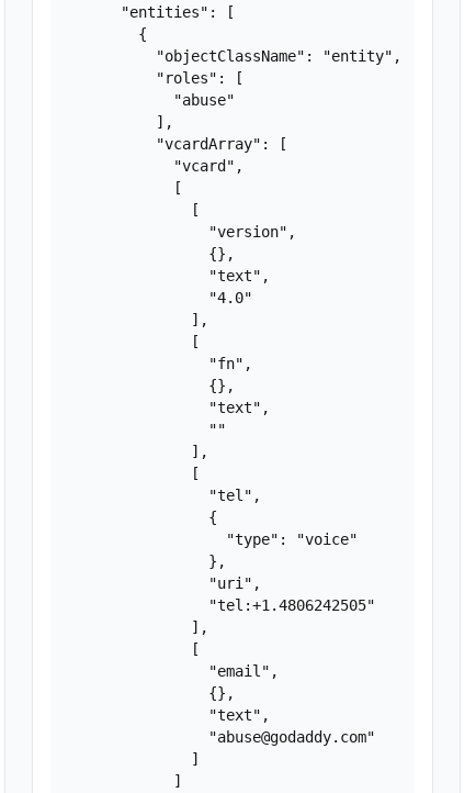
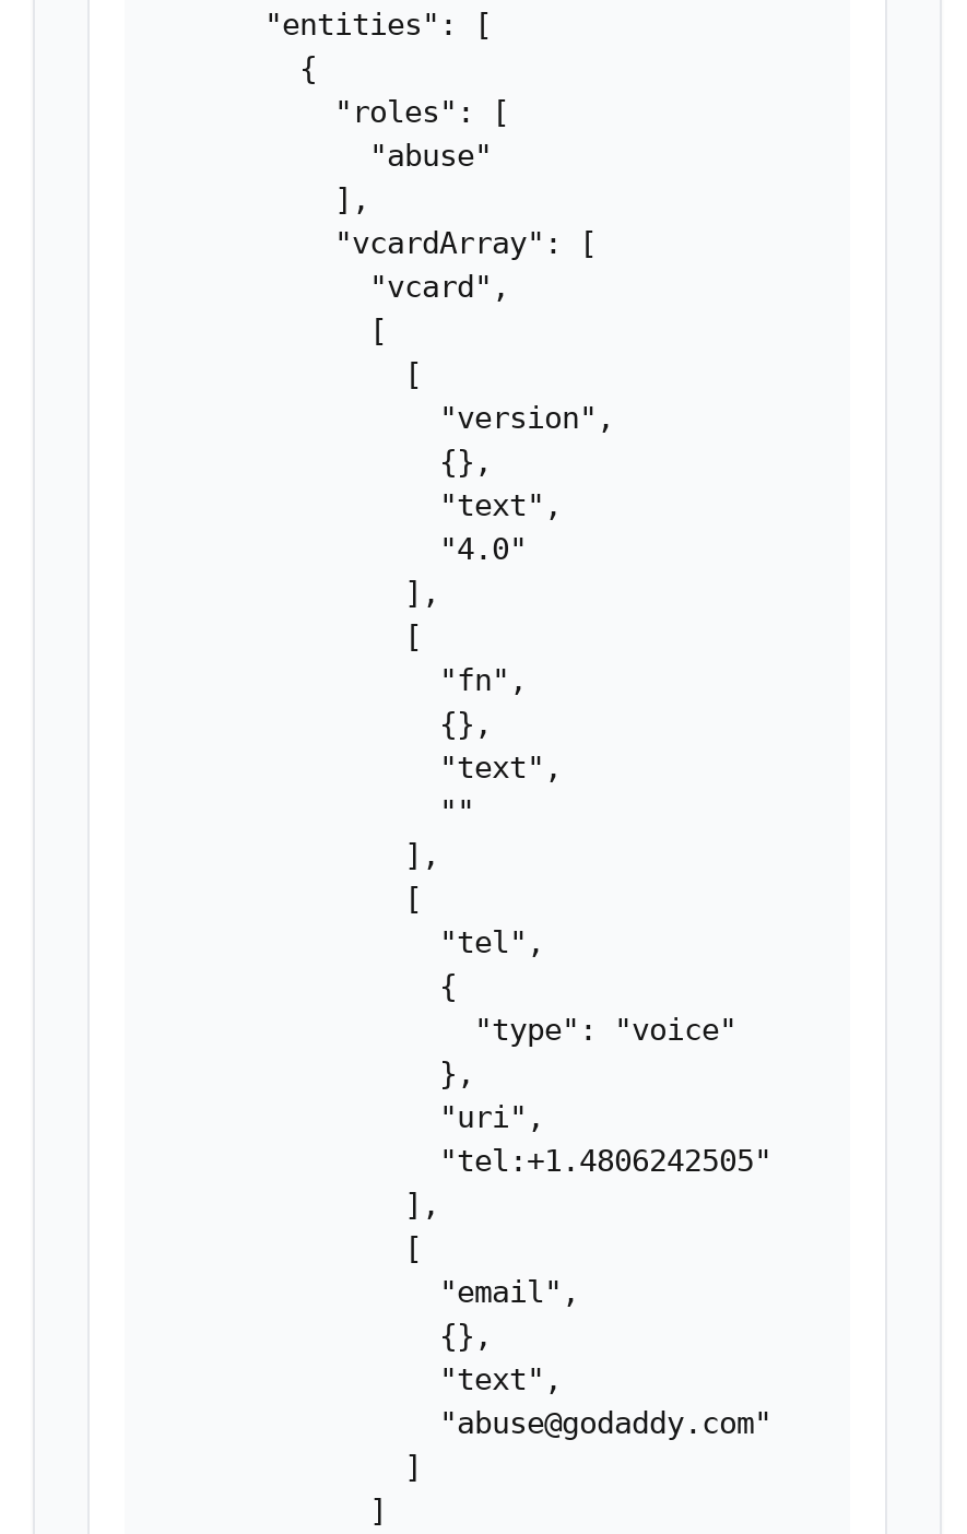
- "objectClassName": "entity",
